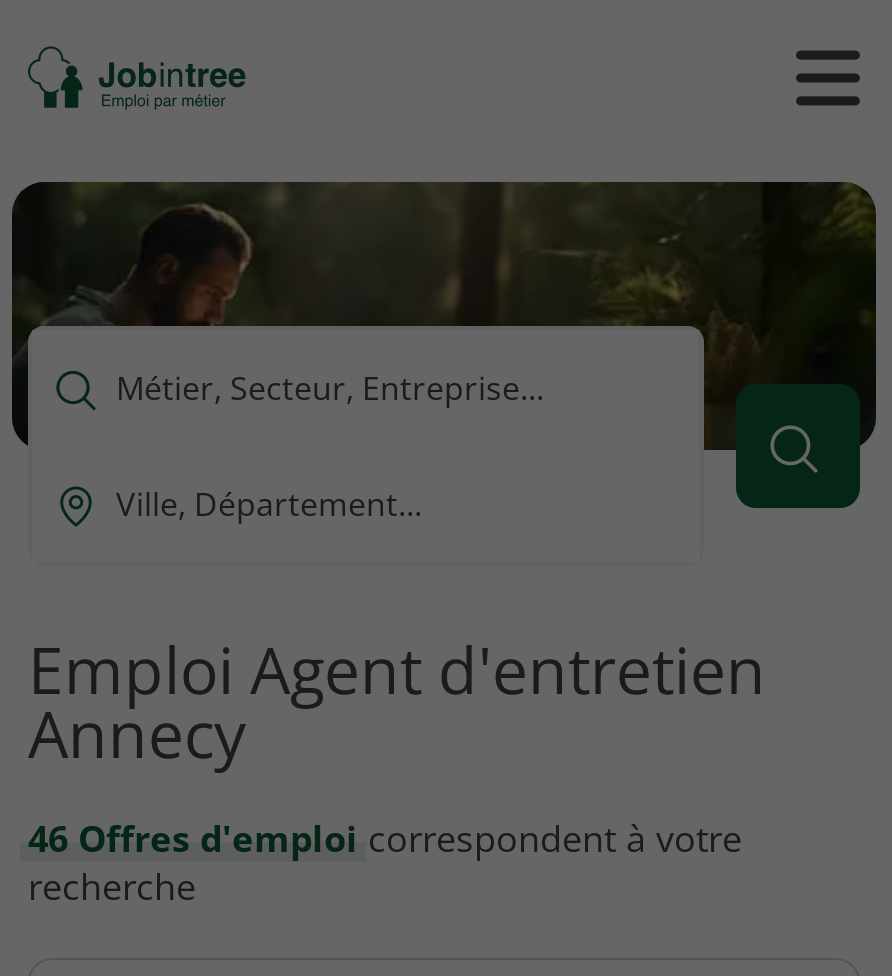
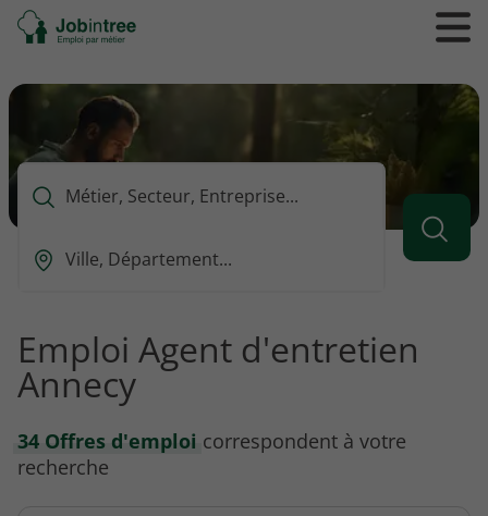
- 46 Offres d'emploi correspondent à votre
+ 34 Offres d'emploi correspondent à votre
